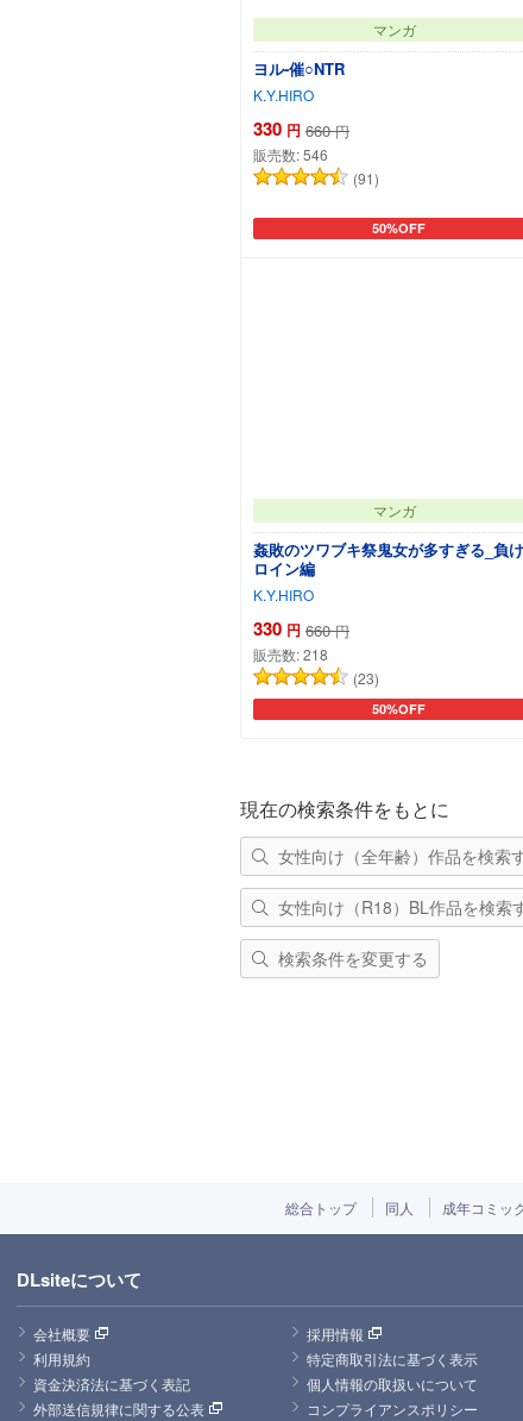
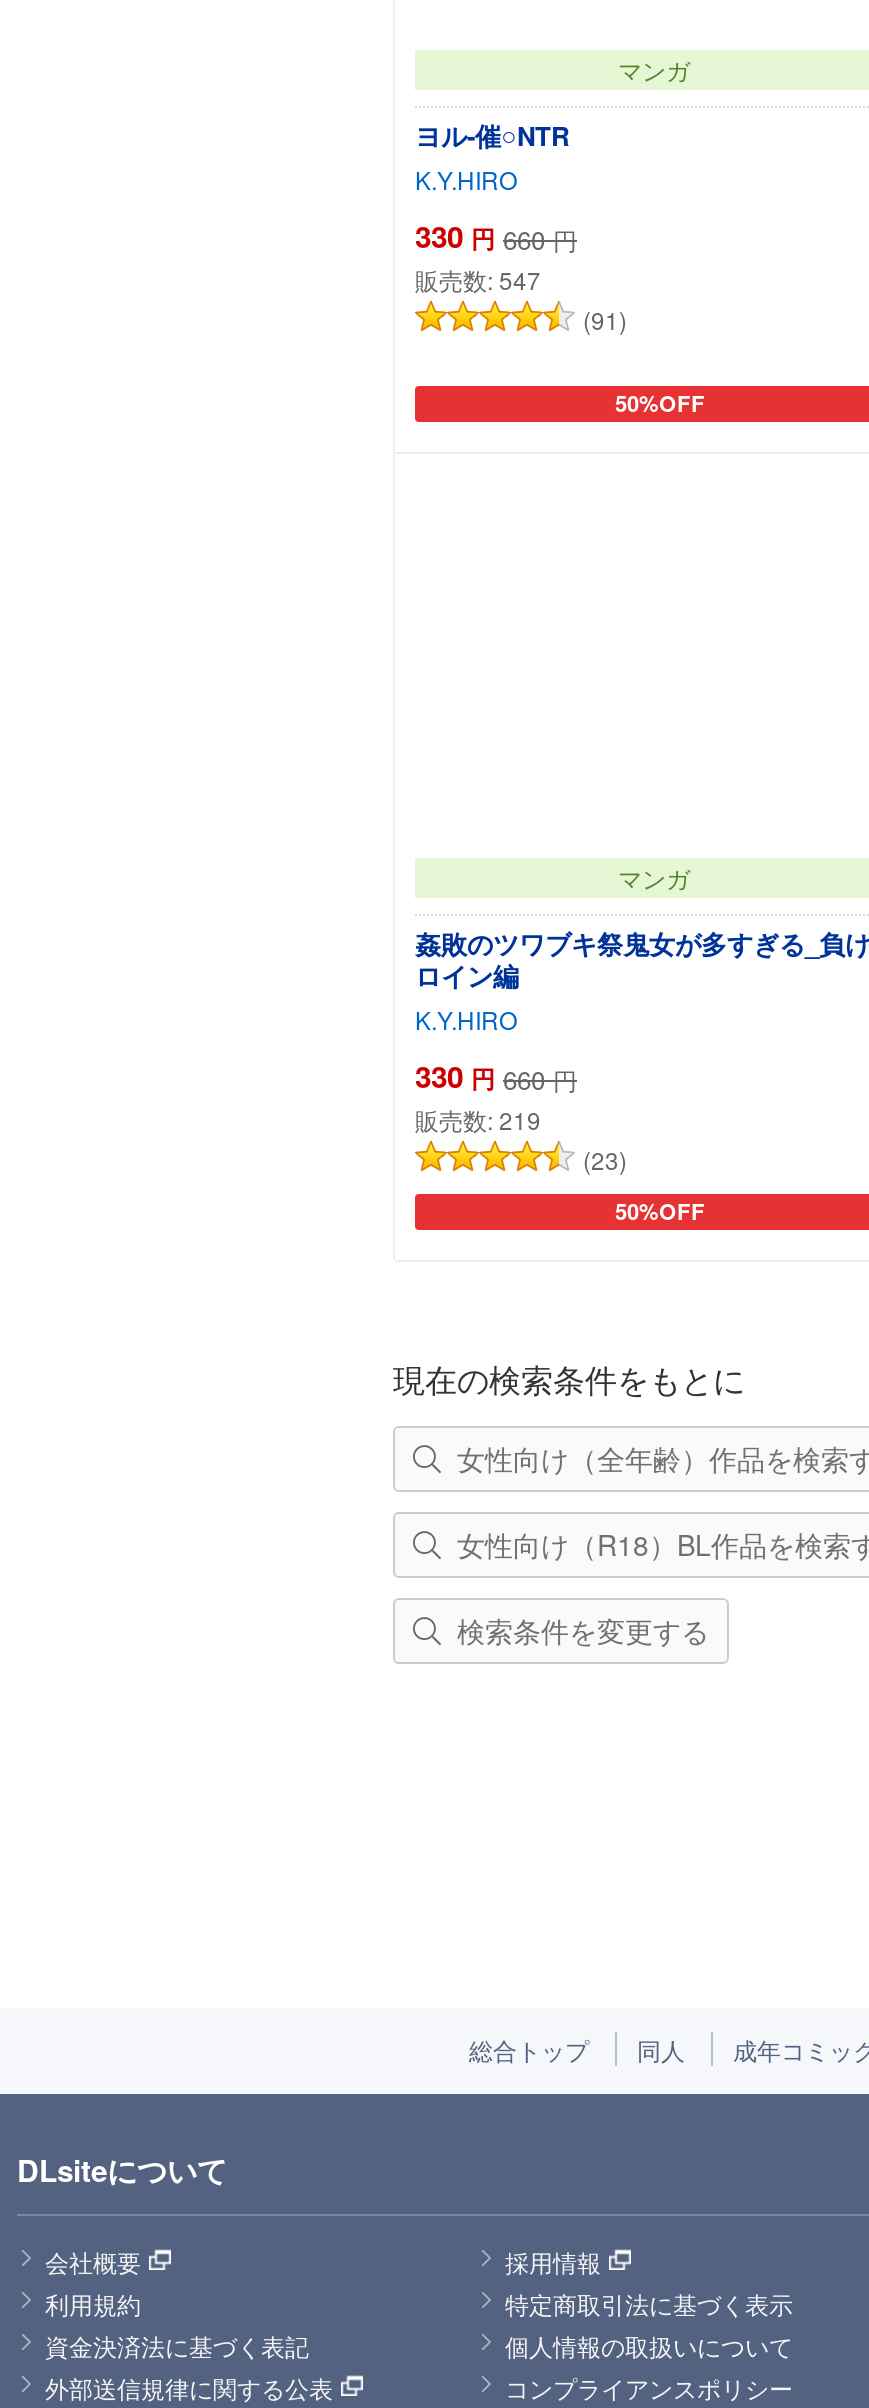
- 販売数: 546
+ 販売数: 547

- 販売数: 218
+ 販売数: 219
